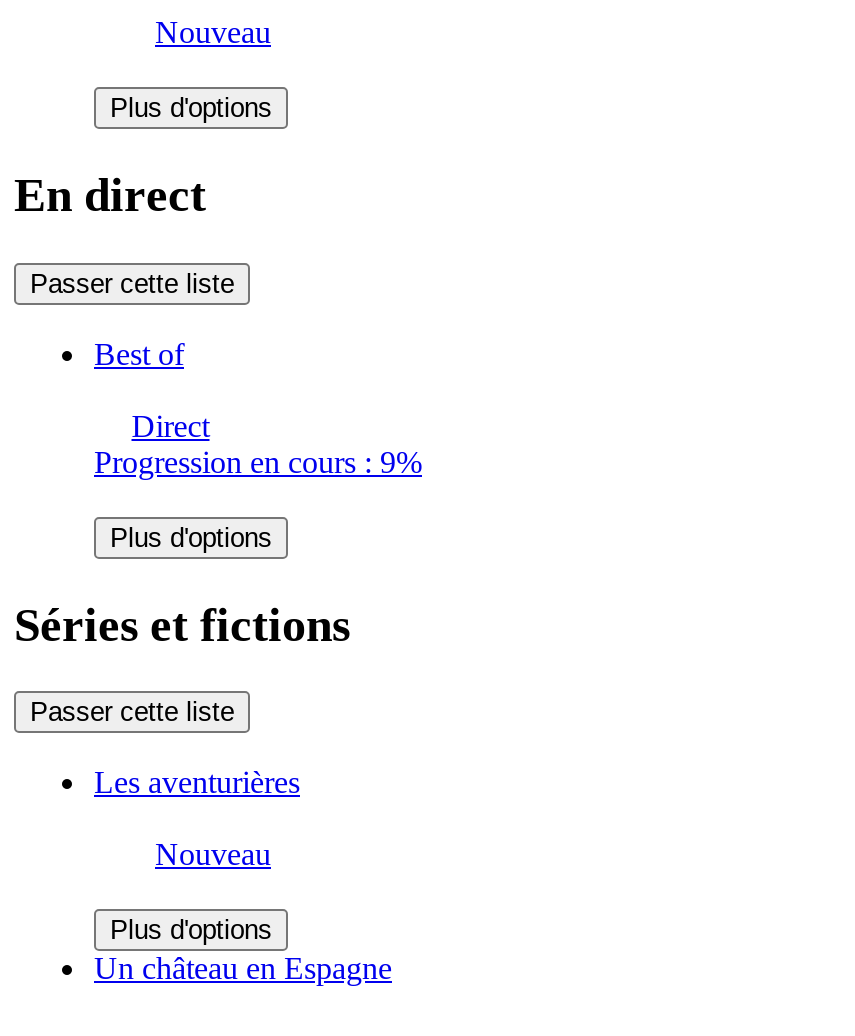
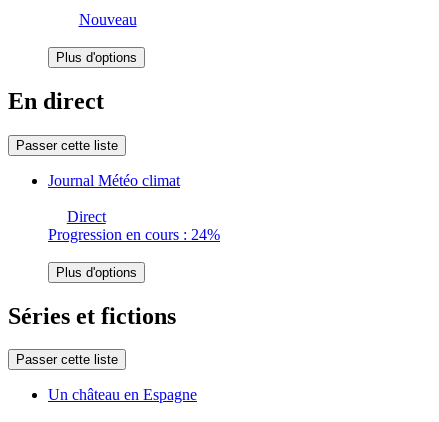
- Best of
+ Journal Météo climat

- Progression en cours : 9%
+ Progression en cours : 24%

- Les aventurières
- Nouveau
- Plus d'options
